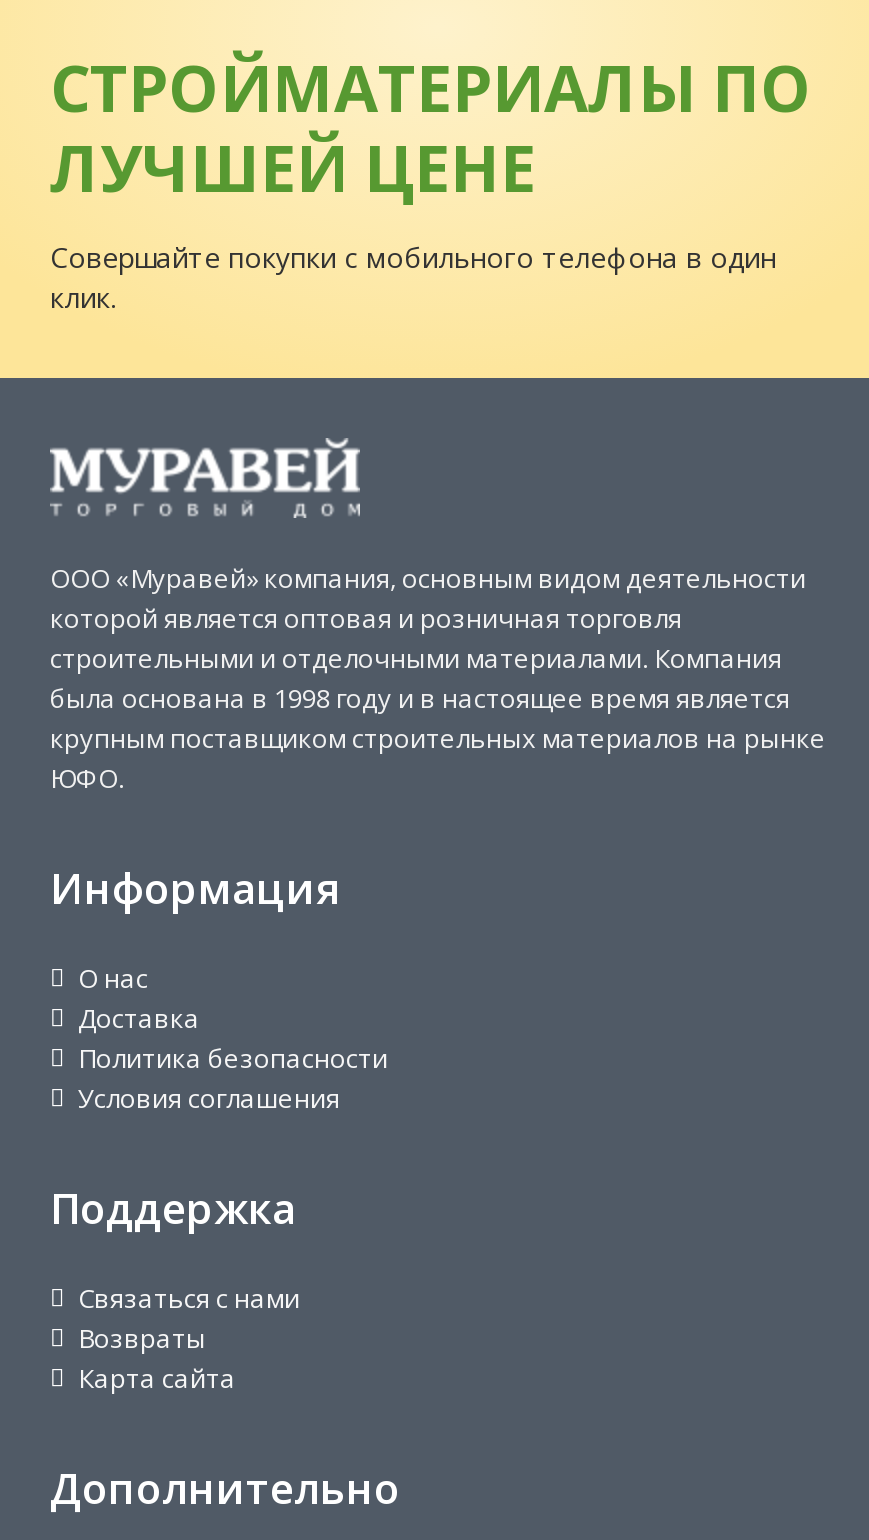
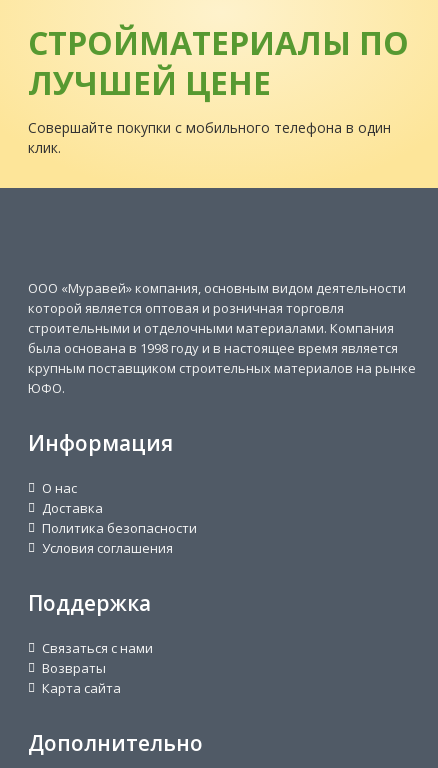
- [image]
